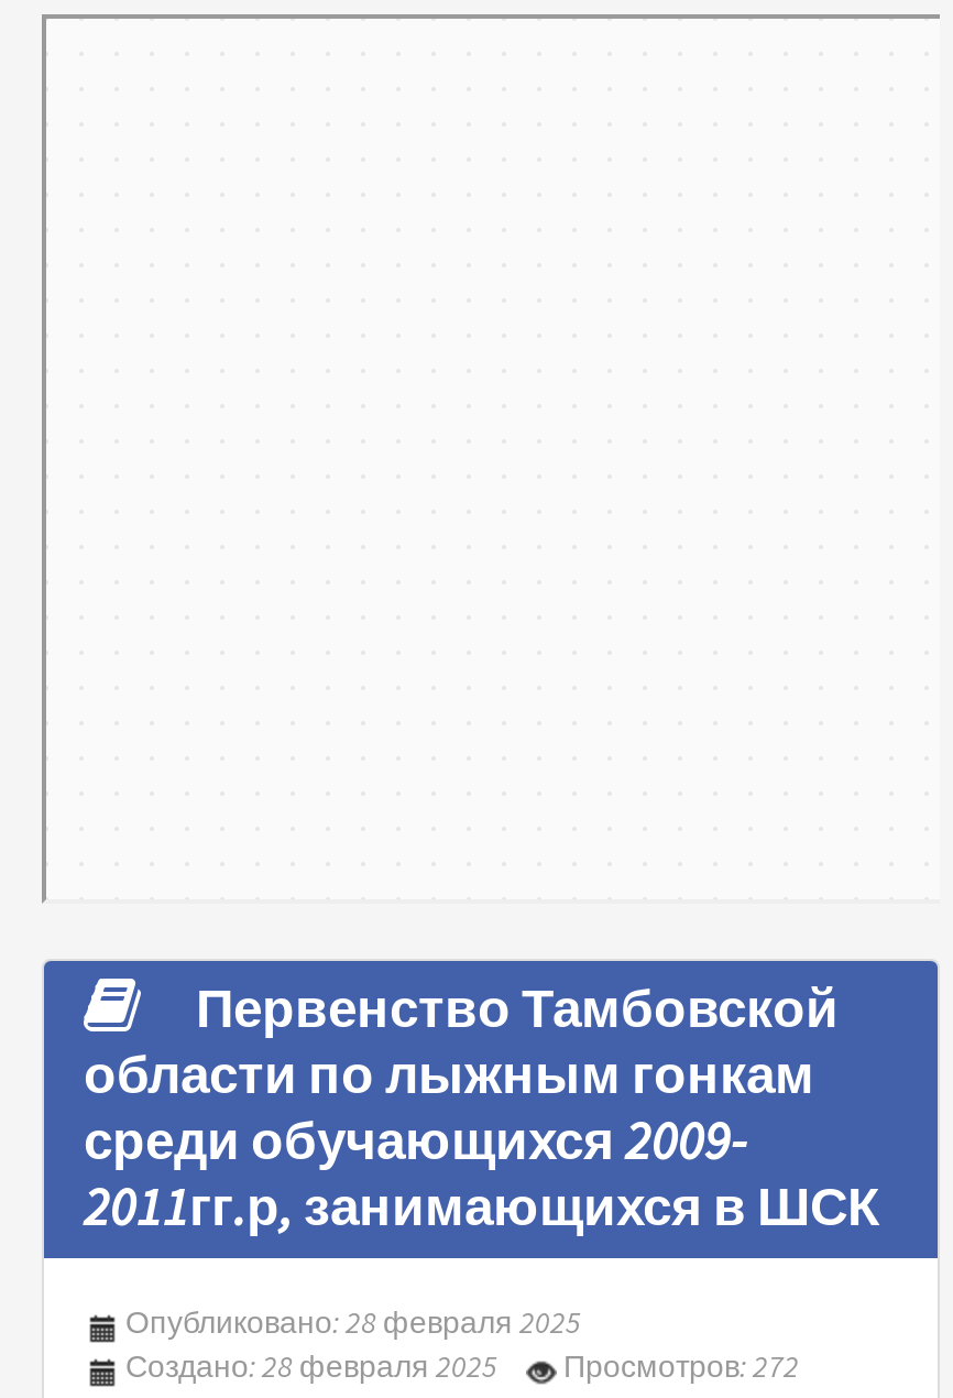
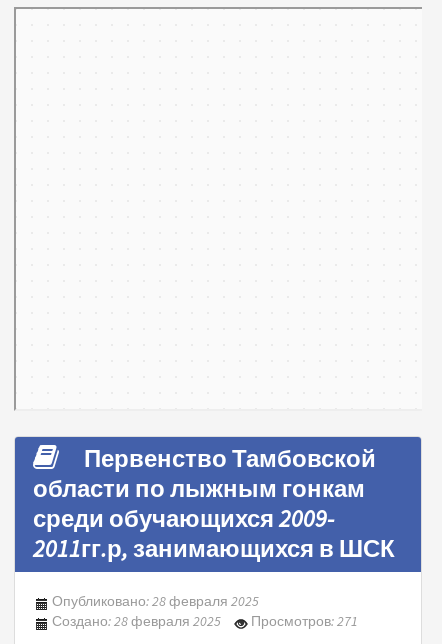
- Создано: 28 февраля 2025 Просмотров: 272
+ Создано: 28 февраля 2025 Просмотров: 271
